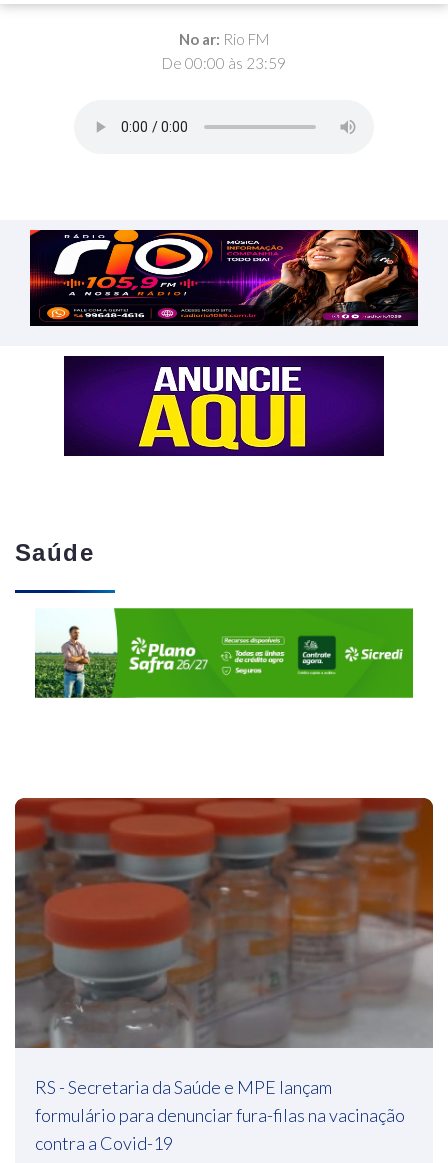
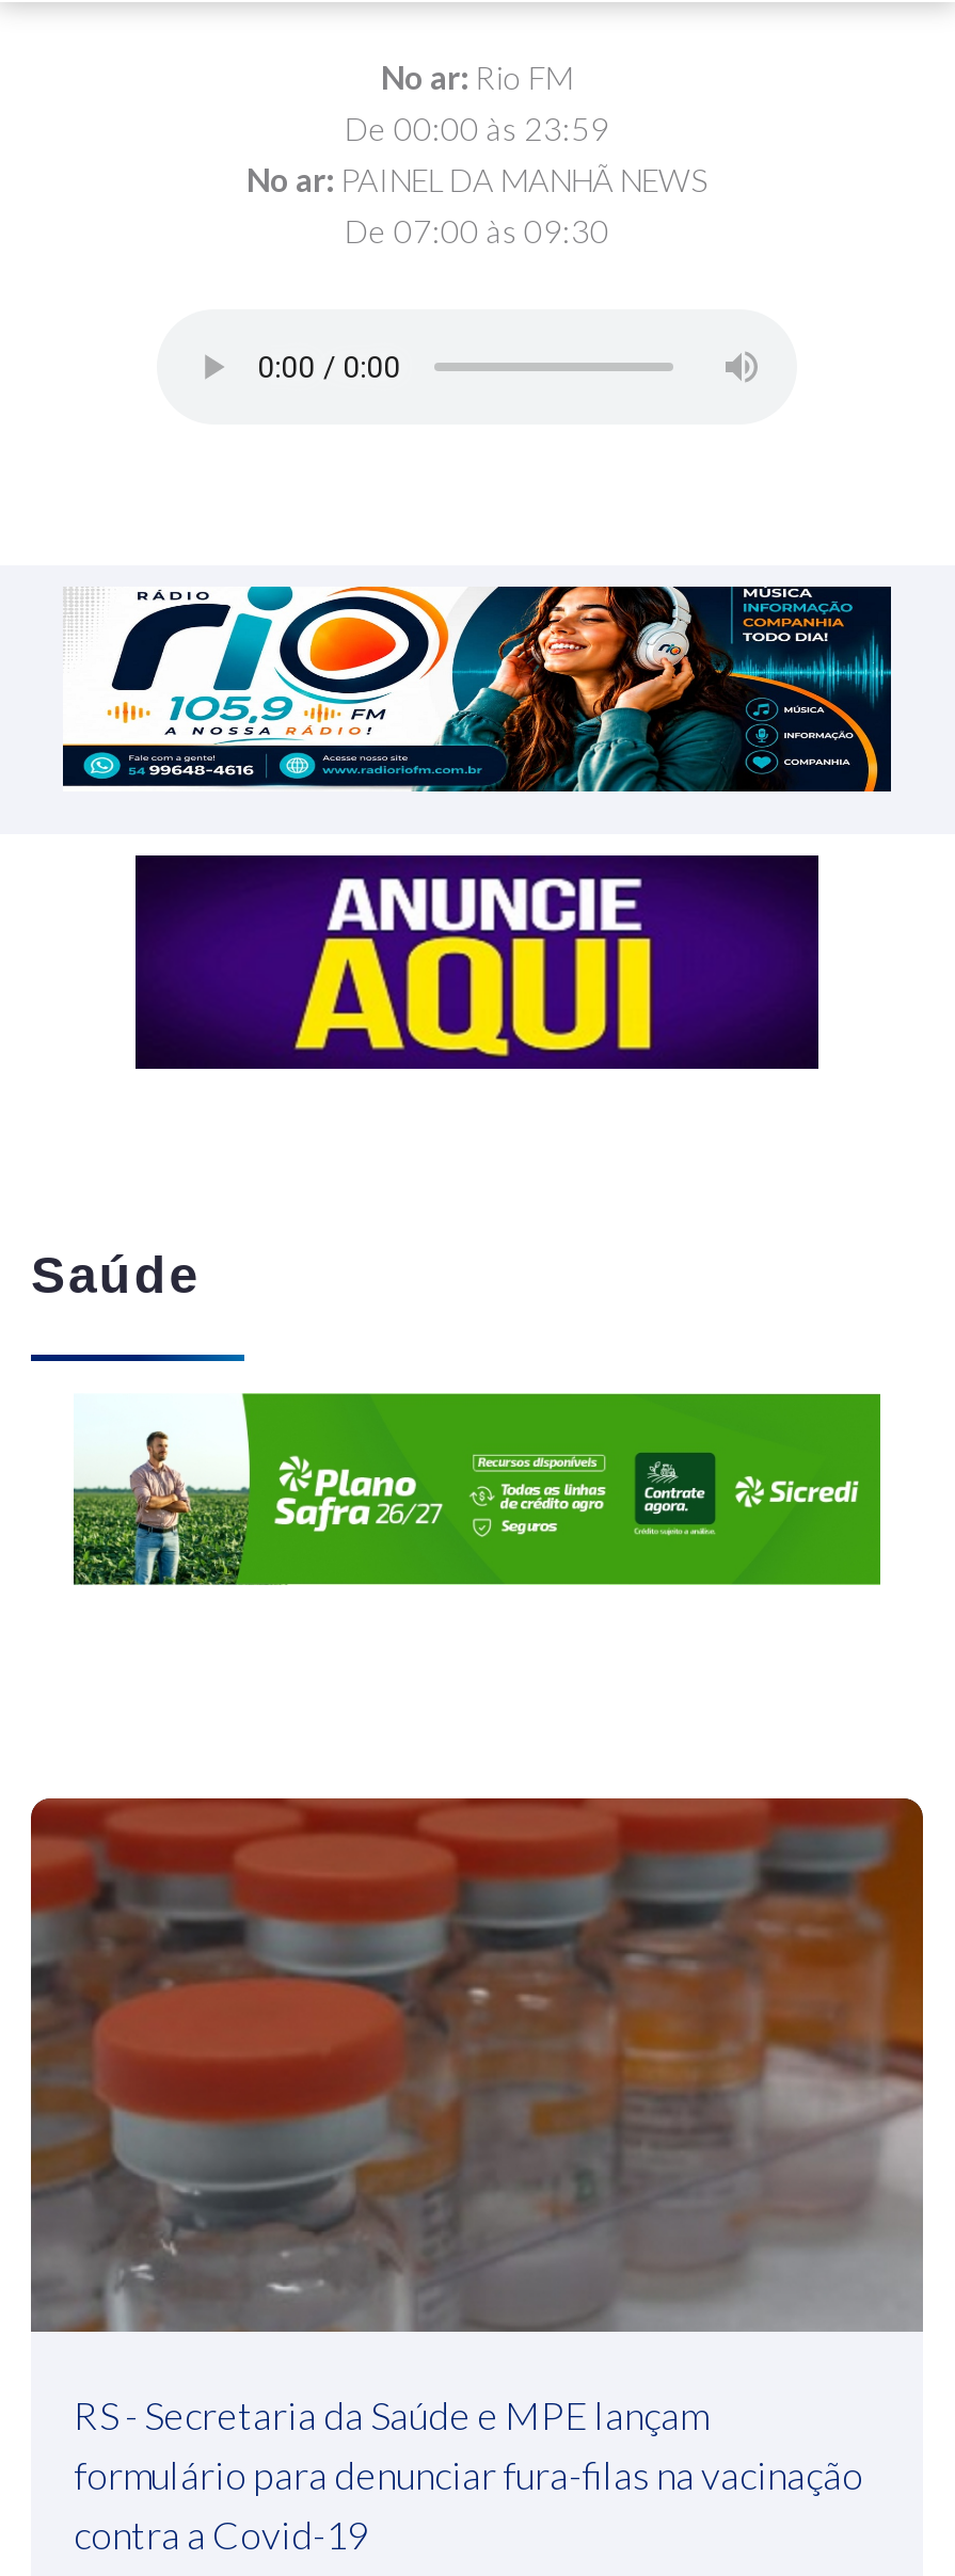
+ No ar: PAINEL DA MANHÃ NEWS
+ De 07:00 às 09:30

- [image]
+ [image]
